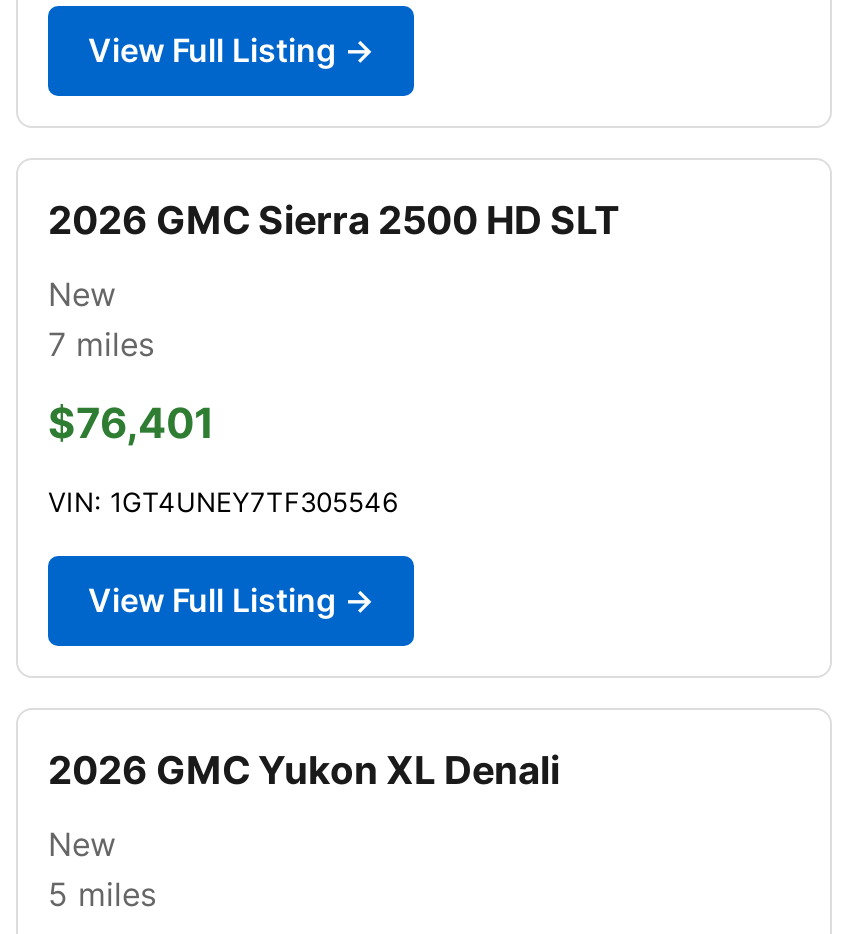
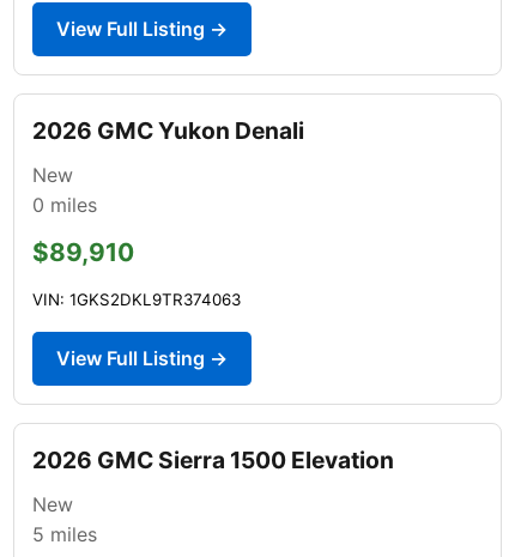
- 2026 GMC Sierra 2500 HD SLT
+ 2026 GMC Yukon Denali

- 7 miles
+ 0 miles

- $76,401
+ $89,910

- VIN: 1GT4UNEY7TF305546
+ VIN: 1GKS2DKL9TR374063

- 2026 GMC Yukon XL Denali
+ 2026 GMC Sierra 1500 Elevation
